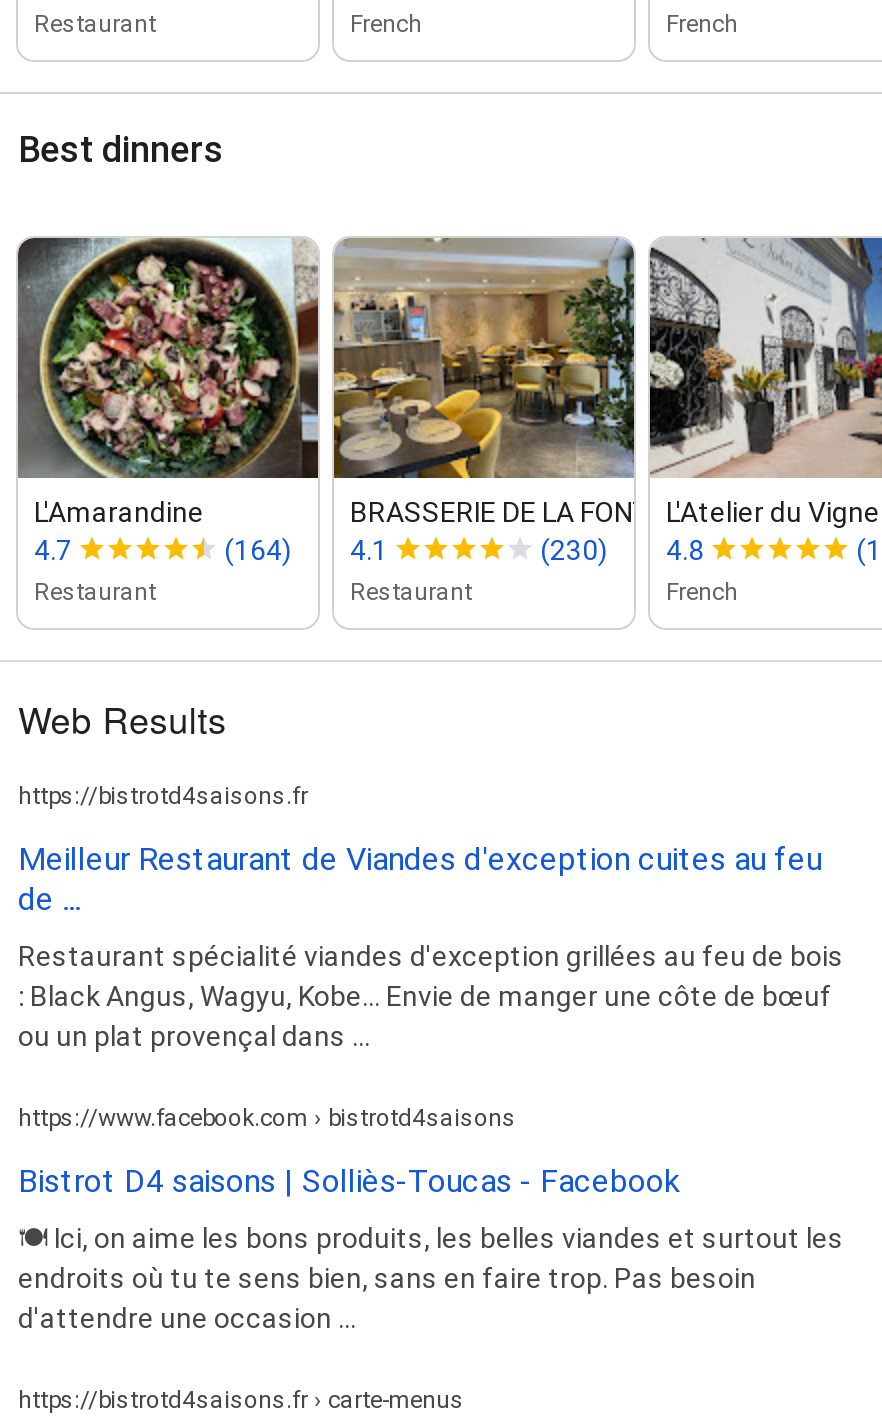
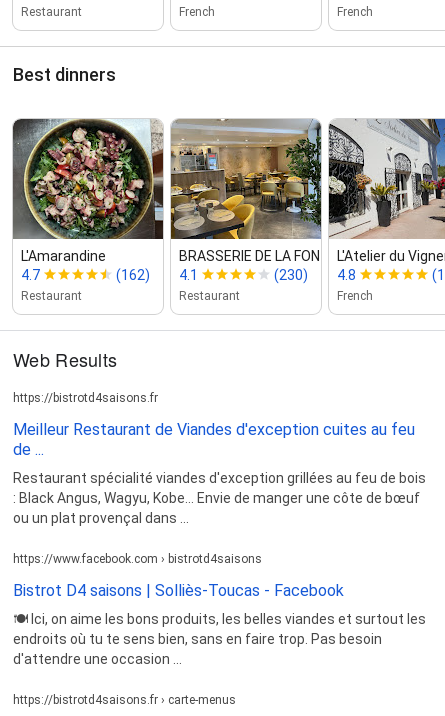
- (164) 4.1
+ (162) 4.1
